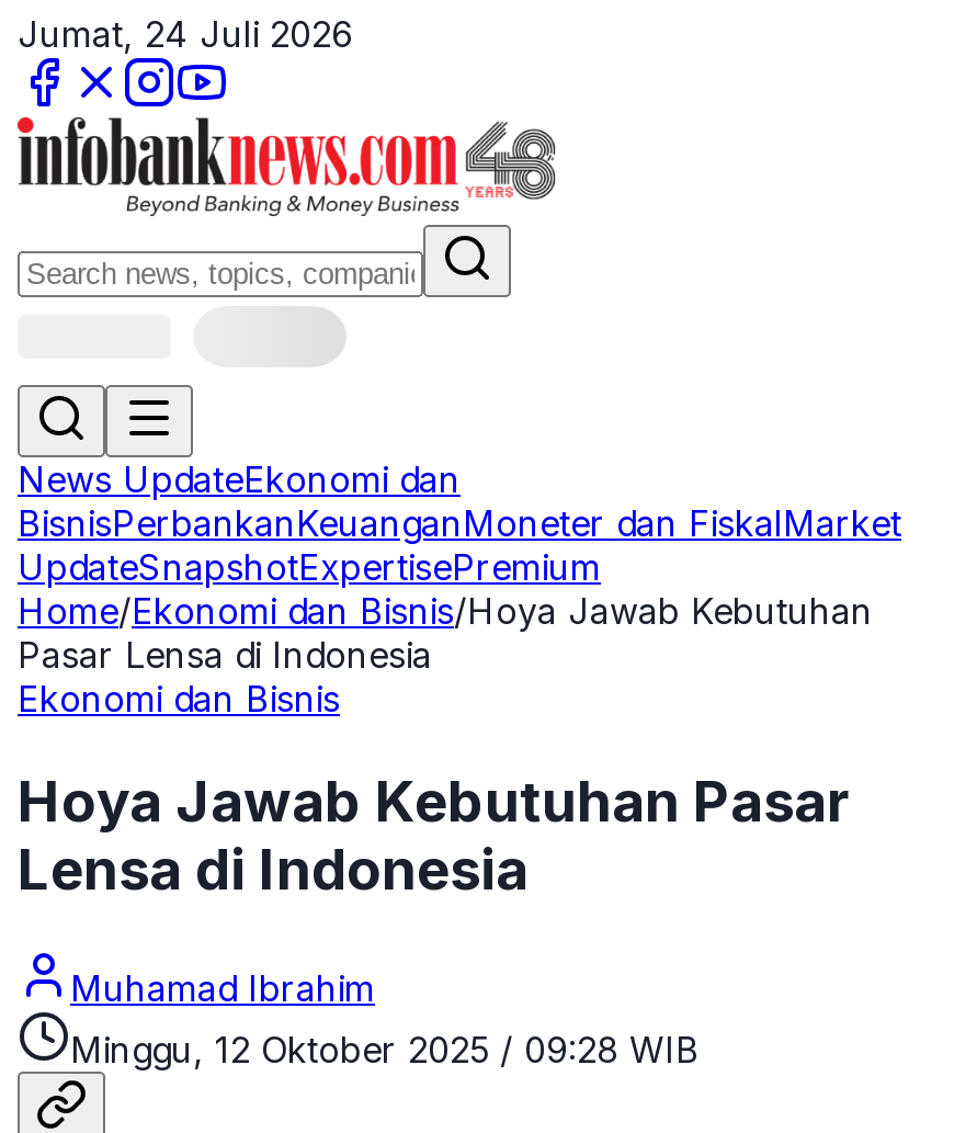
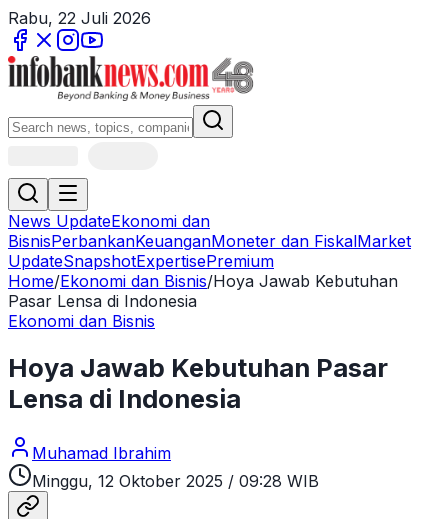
- Jumat, 24 Juli 2026
+ Rabu, 22 Juli 2026
